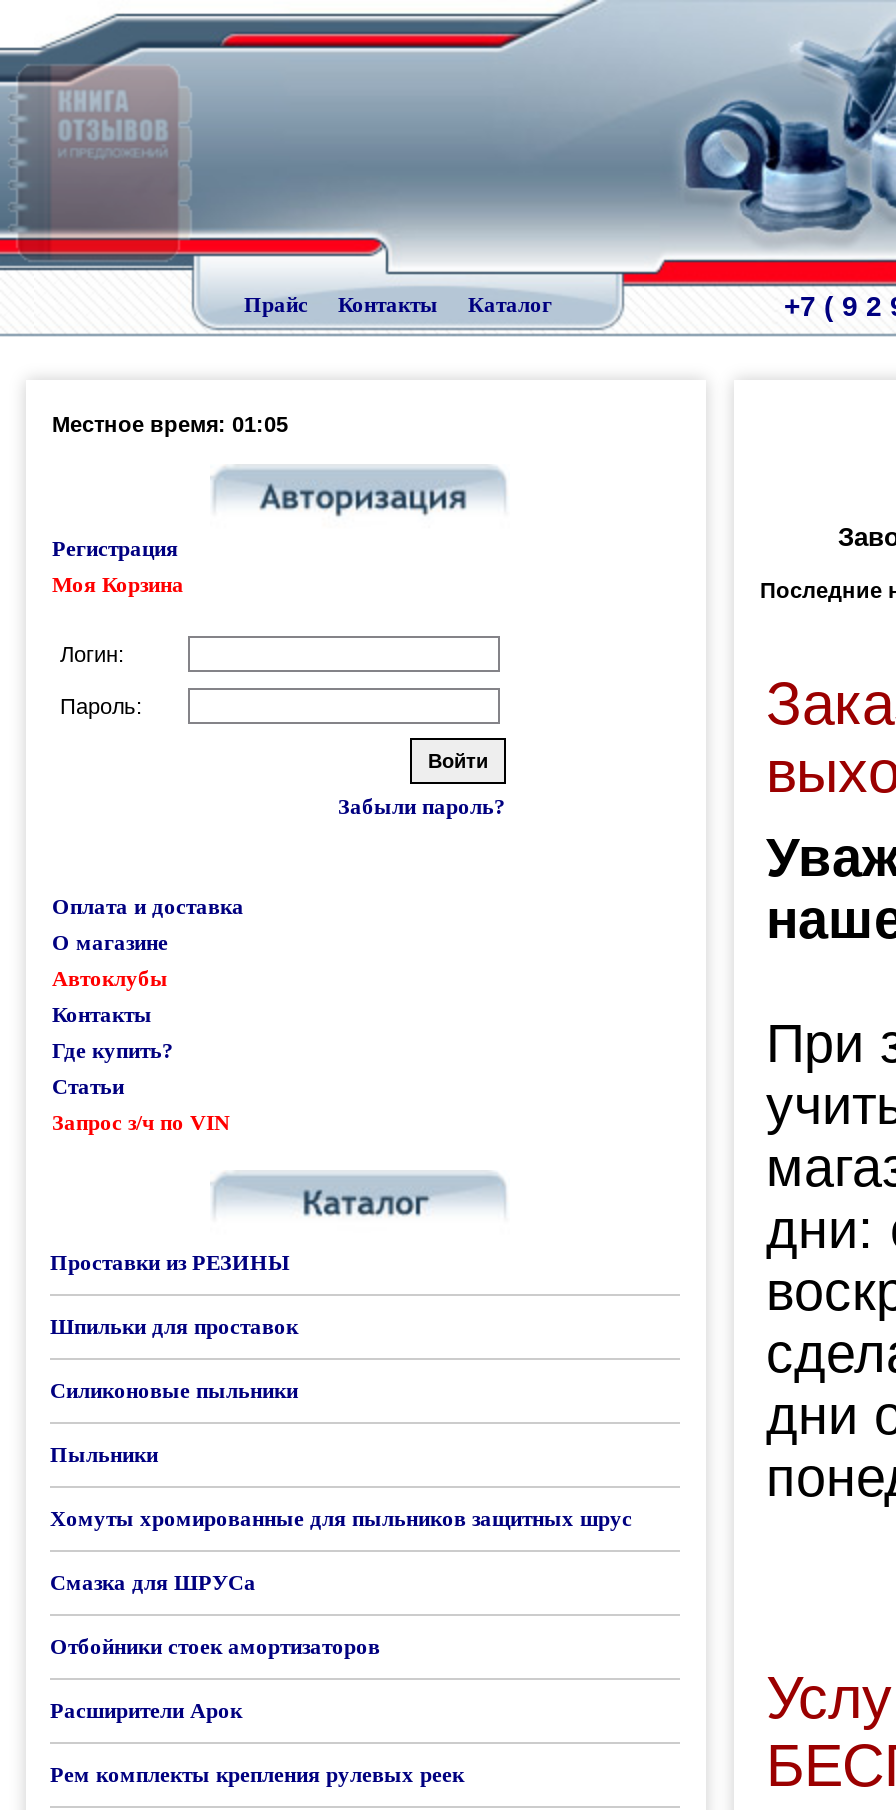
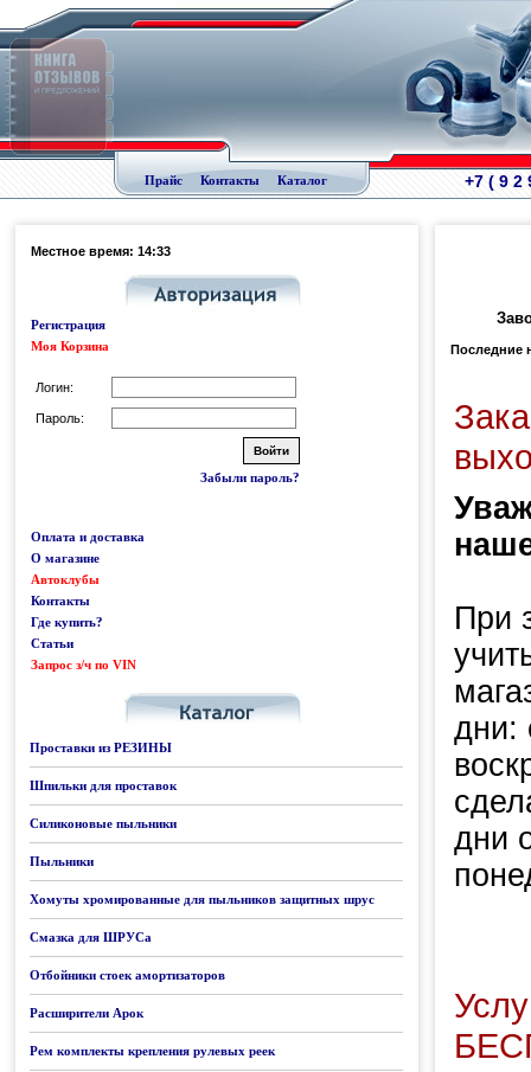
- Местное время: 01:05
+ Местное время: 14:33
